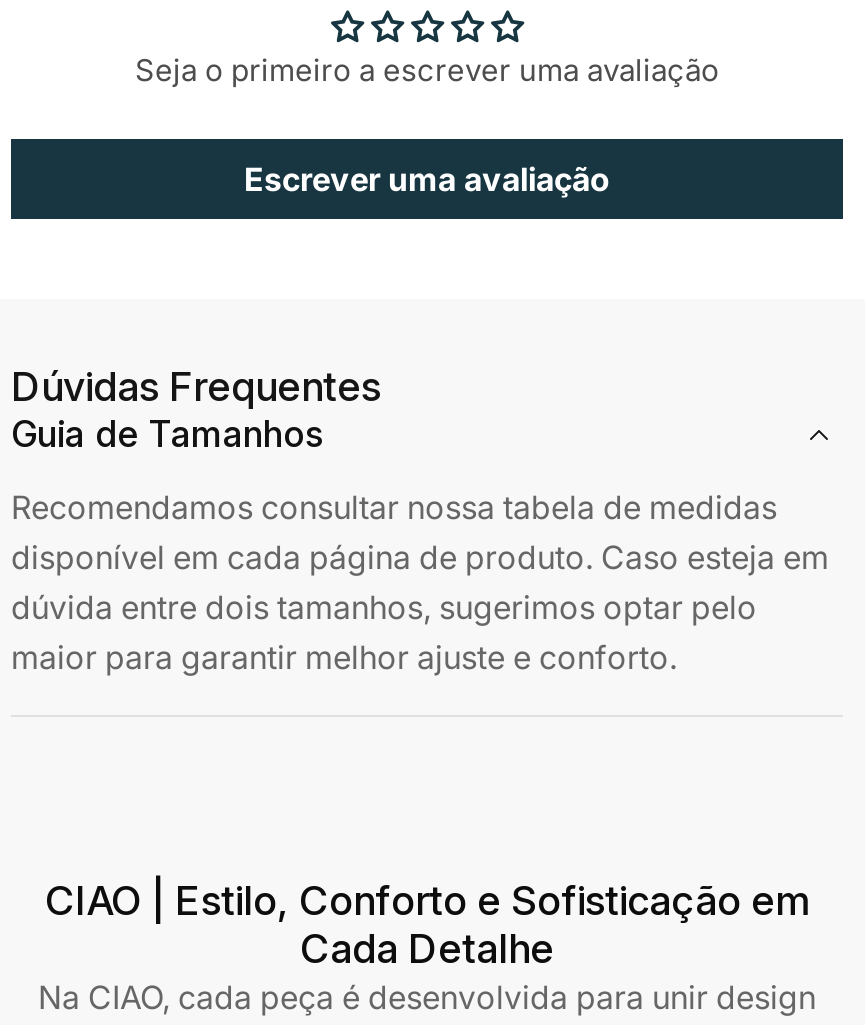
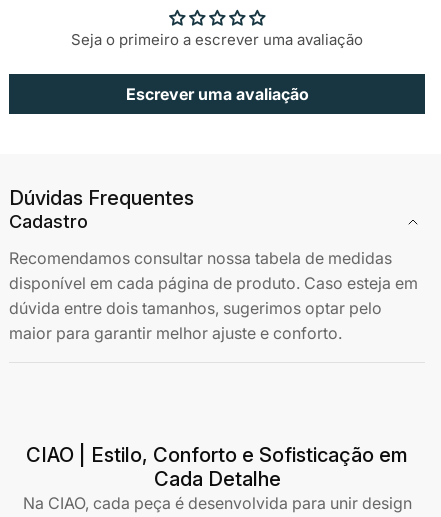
- Guia de Tamanhos
+ Cadastro
